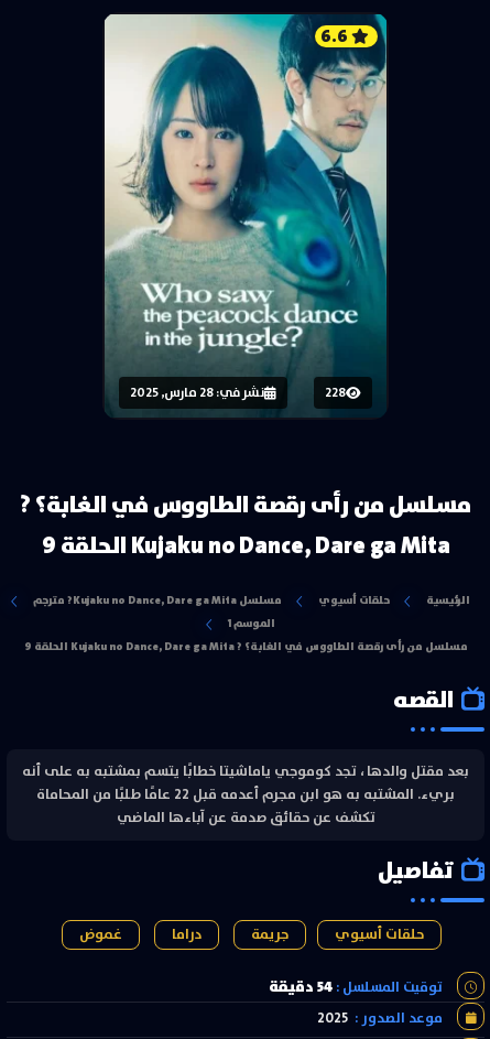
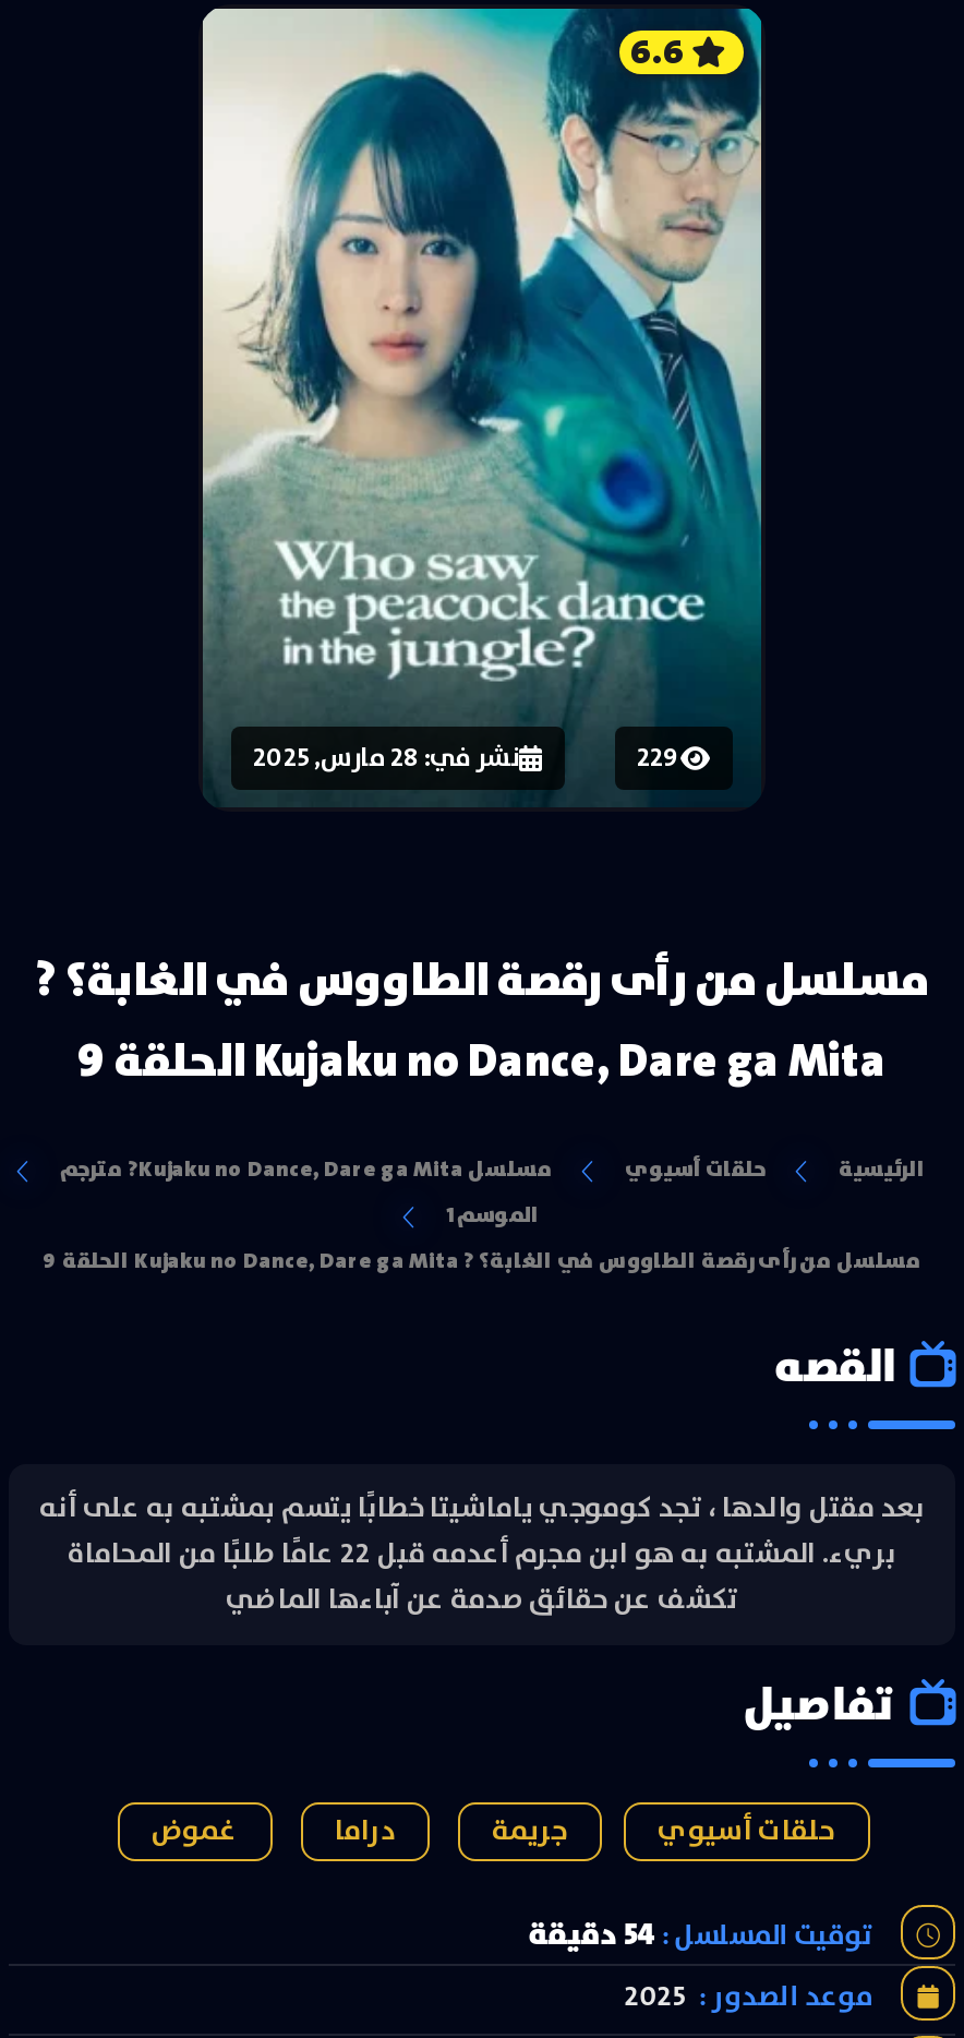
- 228
+ 229
